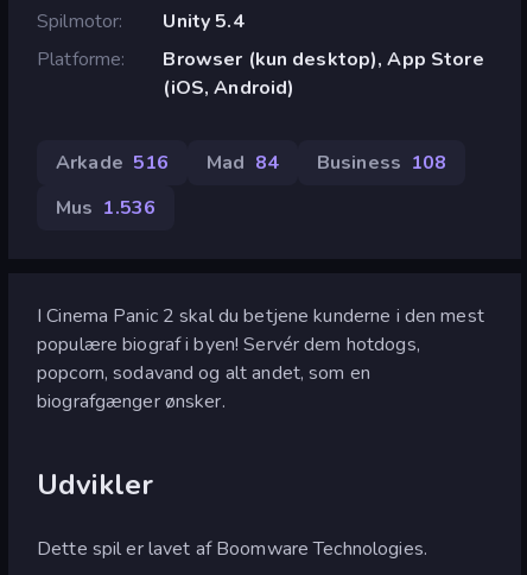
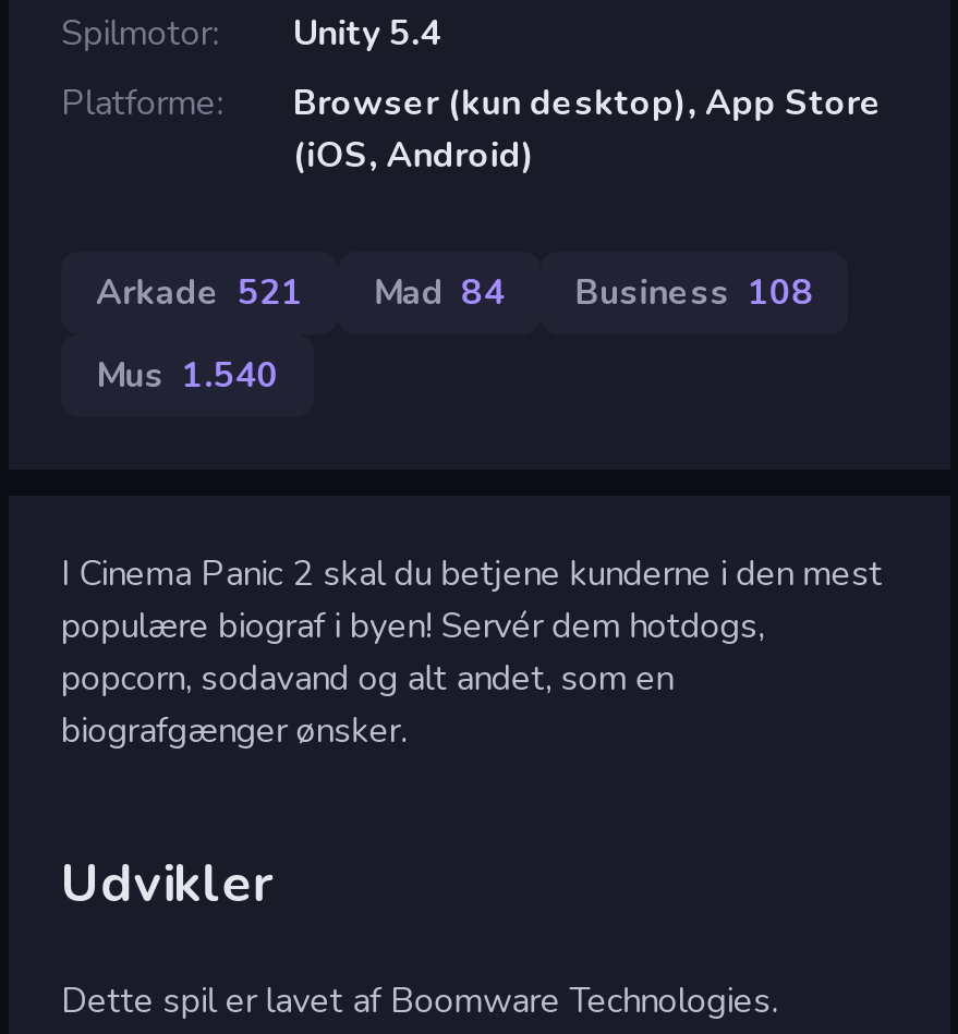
- Arkade 516 Mad 84 Business 108
+ Arkade 521 Mad 84 Business 108

- Mus 1.536
+ Mus 1.540
